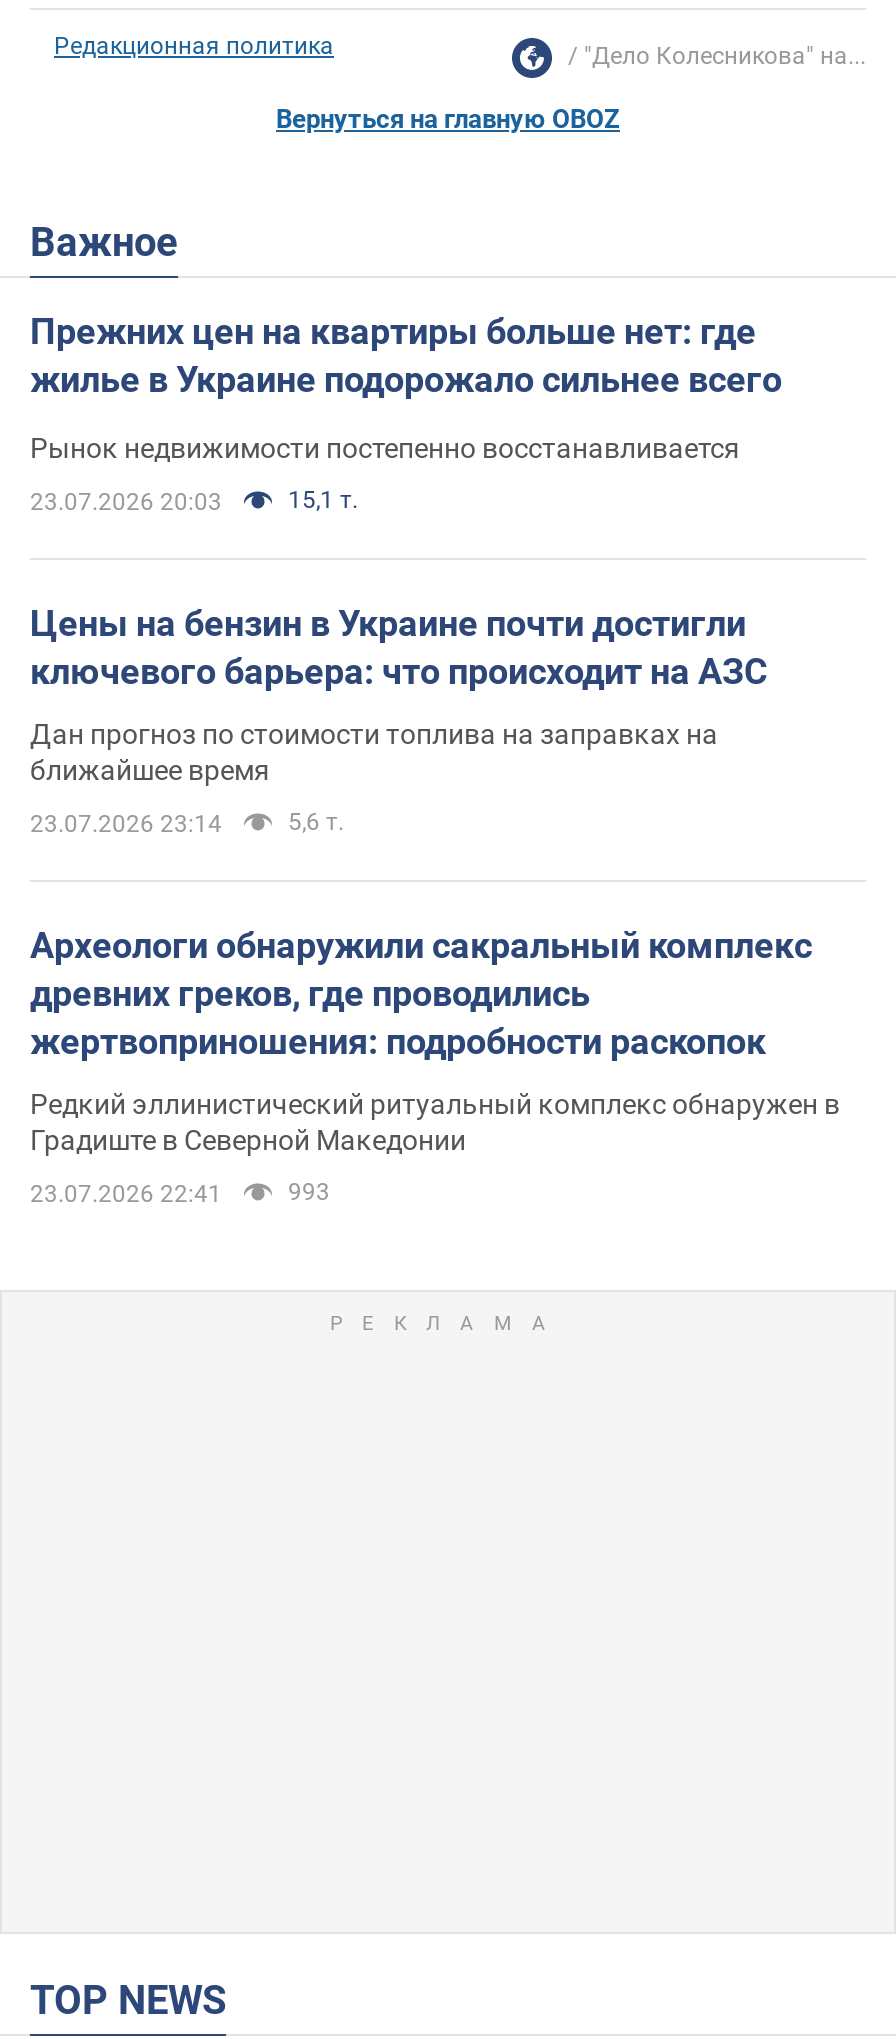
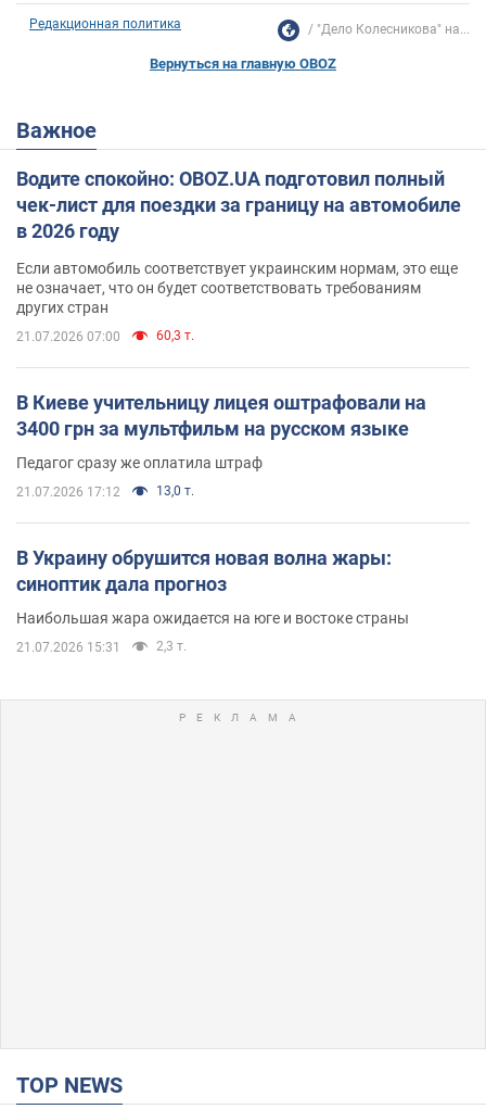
- Прежних цен на квартиры больше нет: где
- жилье в Украине подорожало сильнее всего
+ Водите спокойно: OBOZ.UA подготовил полный
+ чек-лист для поездки за границу на автомобиле
+ в 2026 году

- Рынок недвижимости постепенно восстанавливается
+ Если автомобиль соответствует украинским нормам, это еще
+ не означает, что он будет соответствовать требованиям
+ других стран

- 23.07.2026 20:03
- 15,1 т.
+ 21.07.2026 07:00
+ 60,3 т.

- Цены на бензин в Украине почти достигли
- ключевого барьера: что происходит на АЗС
+ В Киеве учительницу лицея оштрафовали на
+ 3400 грн за мультфильм на русском языке

- Дан прогноз по стоимости топлива на заправках на
- ближайшее время
+ Педагог сразу же оплатила штраф

- 23.07.2026 23:14
- 5,6 т.
+ 21.07.2026 17:12
+ 13,0 т.

- Археологи обнаружили сакральный комплекс
- древних греков, где проводились
- жертвоприношения: подробности раскопок
+ В Украину обрушится новая волна жары:
+ синоптик дала прогноз

- Редкий эллинистический ритуальный комплекс обнаружен в
- Градиште в Северной Македонии
+ Наибольшая жара ожидается на юге и востоке страны

- 23.07.2026 22:41
- 993
+ 21.07.2026 15:31
+ 2,3 т.
